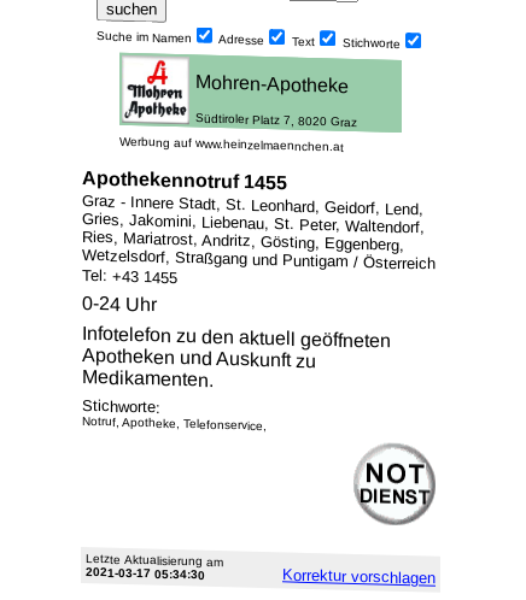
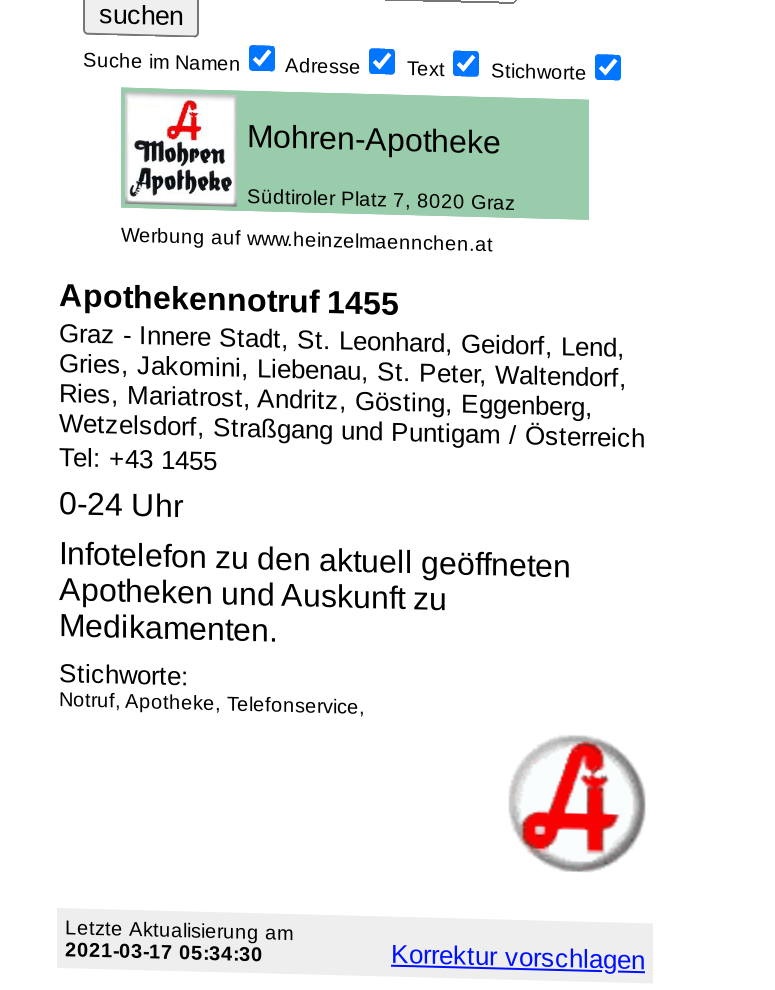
- [image]
+ [image]
